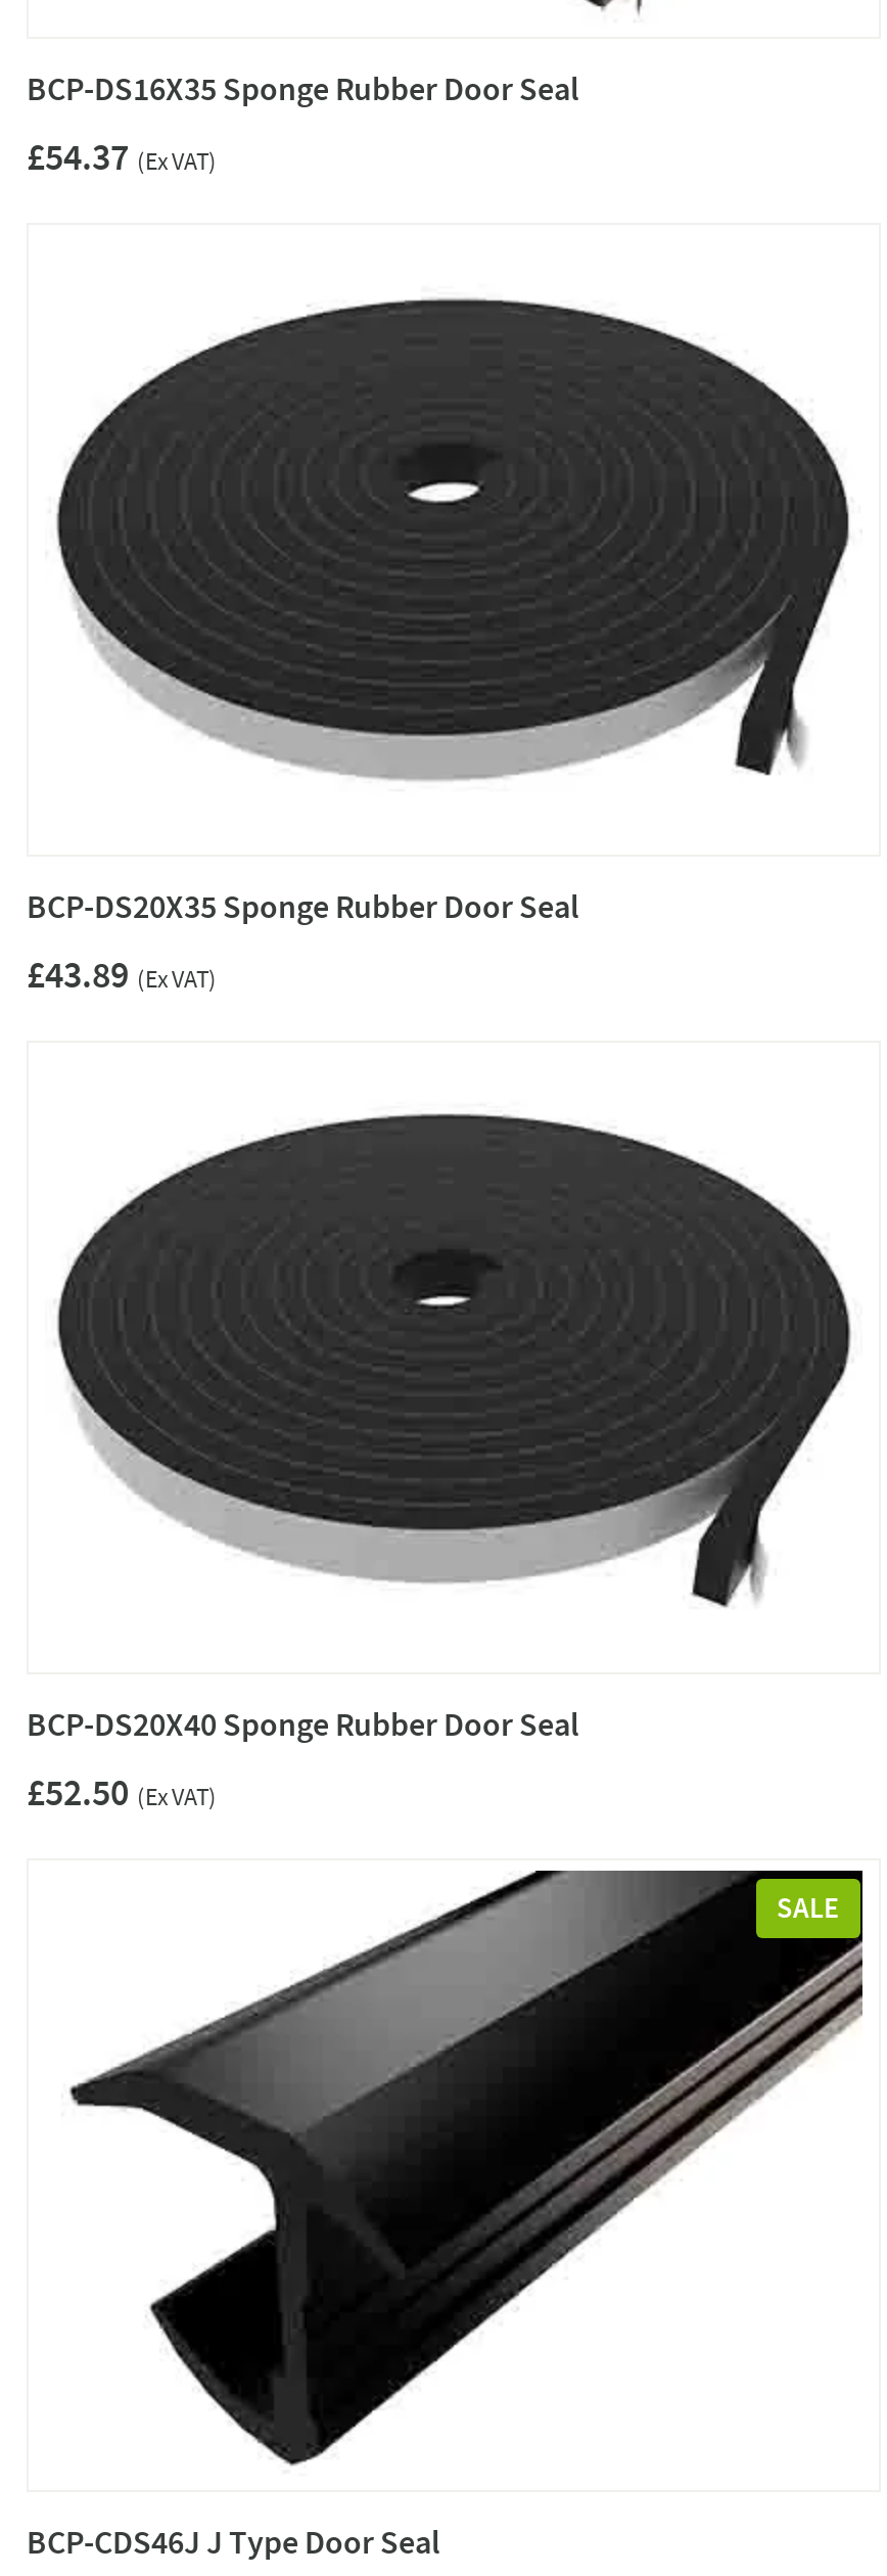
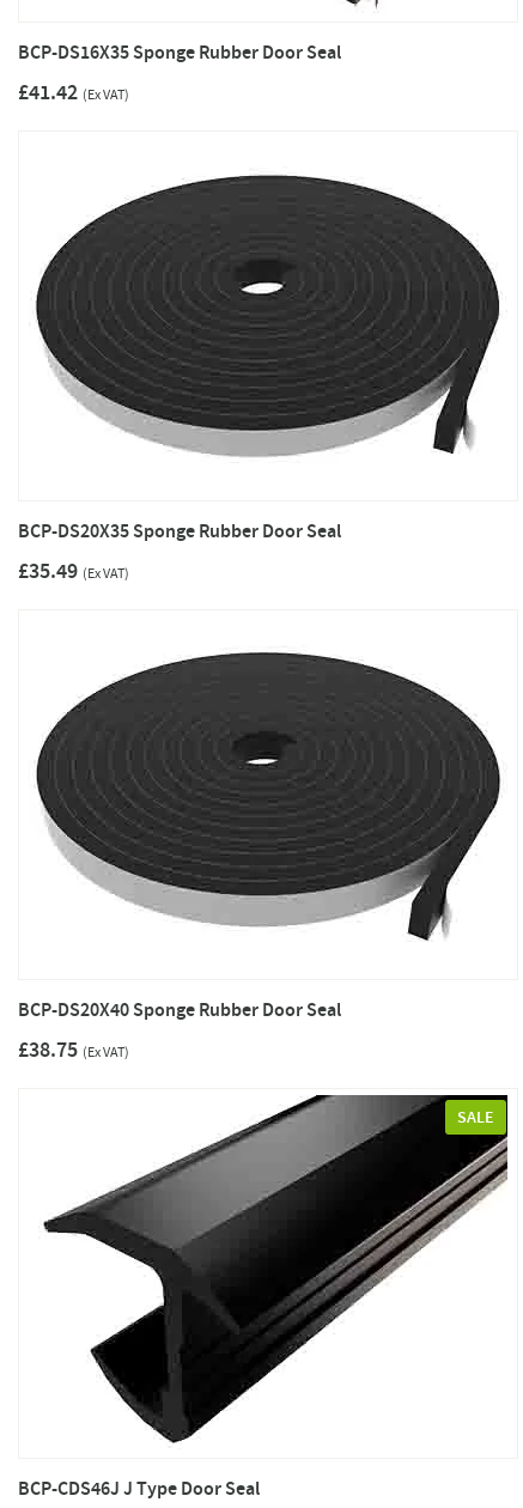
- £54.37 (Ex VAT)
+ £41.42 (Ex VAT)

- £43.89 (Ex VAT)
+ £35.49 (Ex VAT)

- £52.50 (Ex VAT)
+ £38.75 (Ex VAT)
